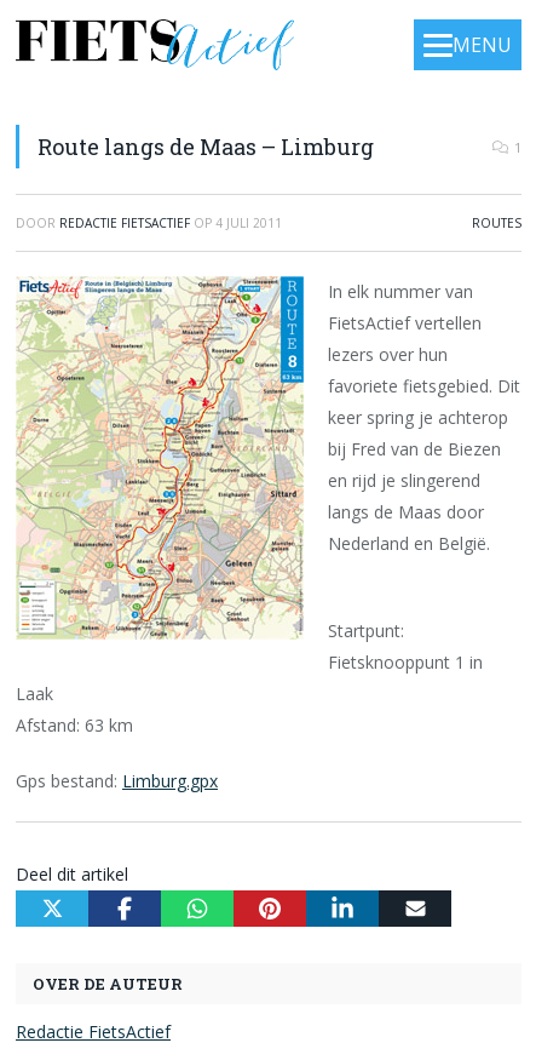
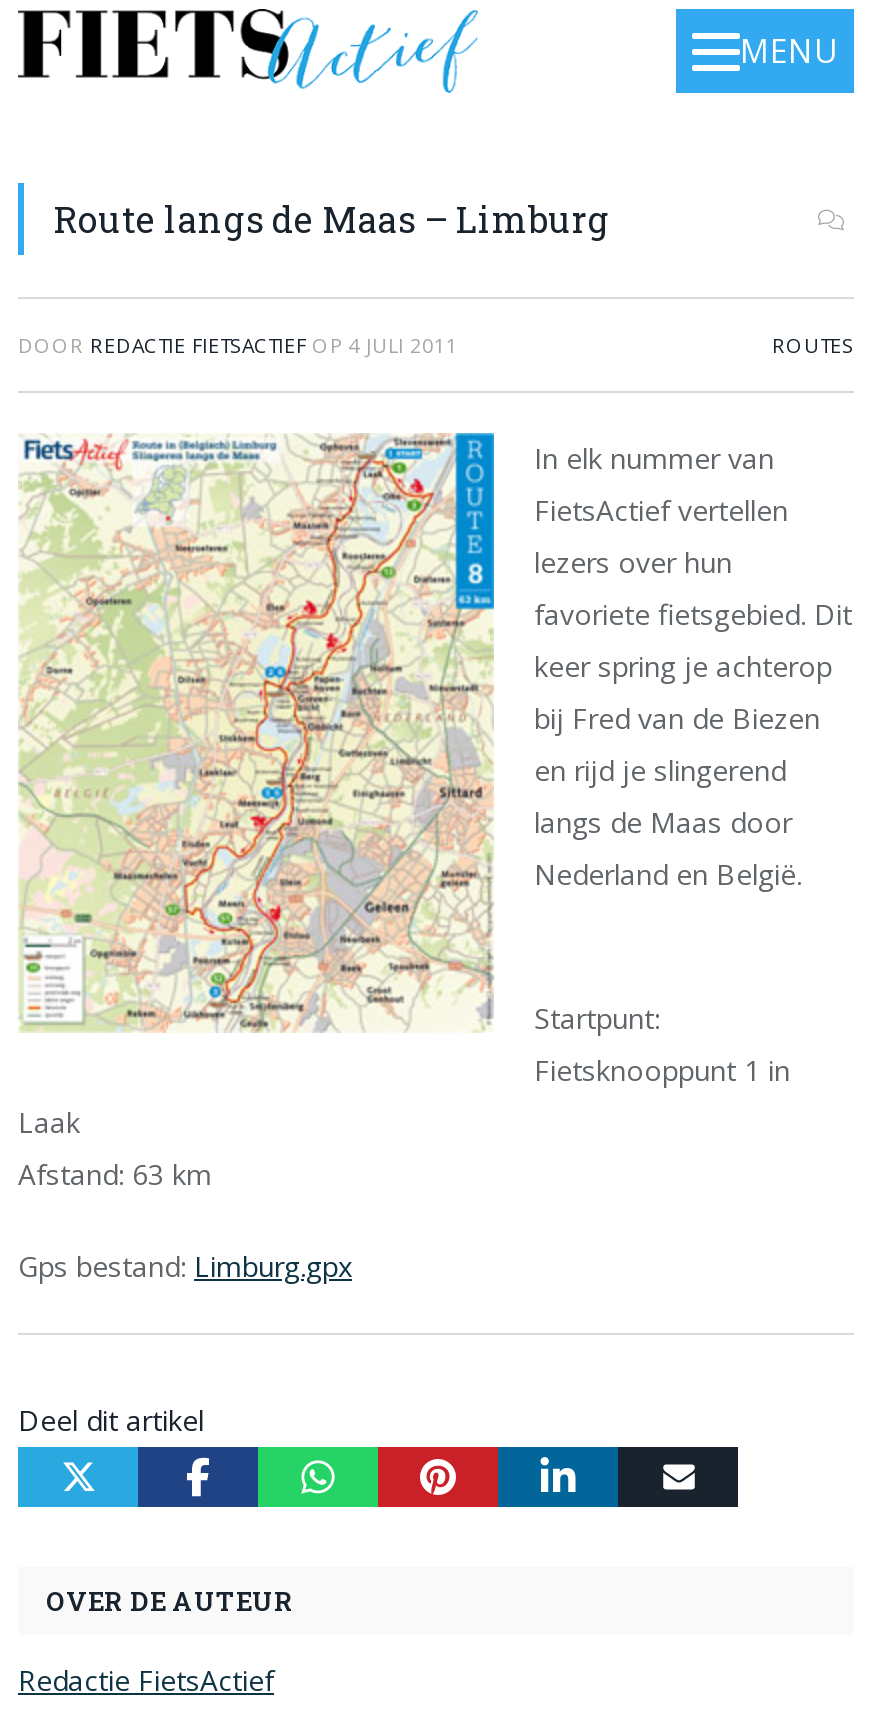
- 1
